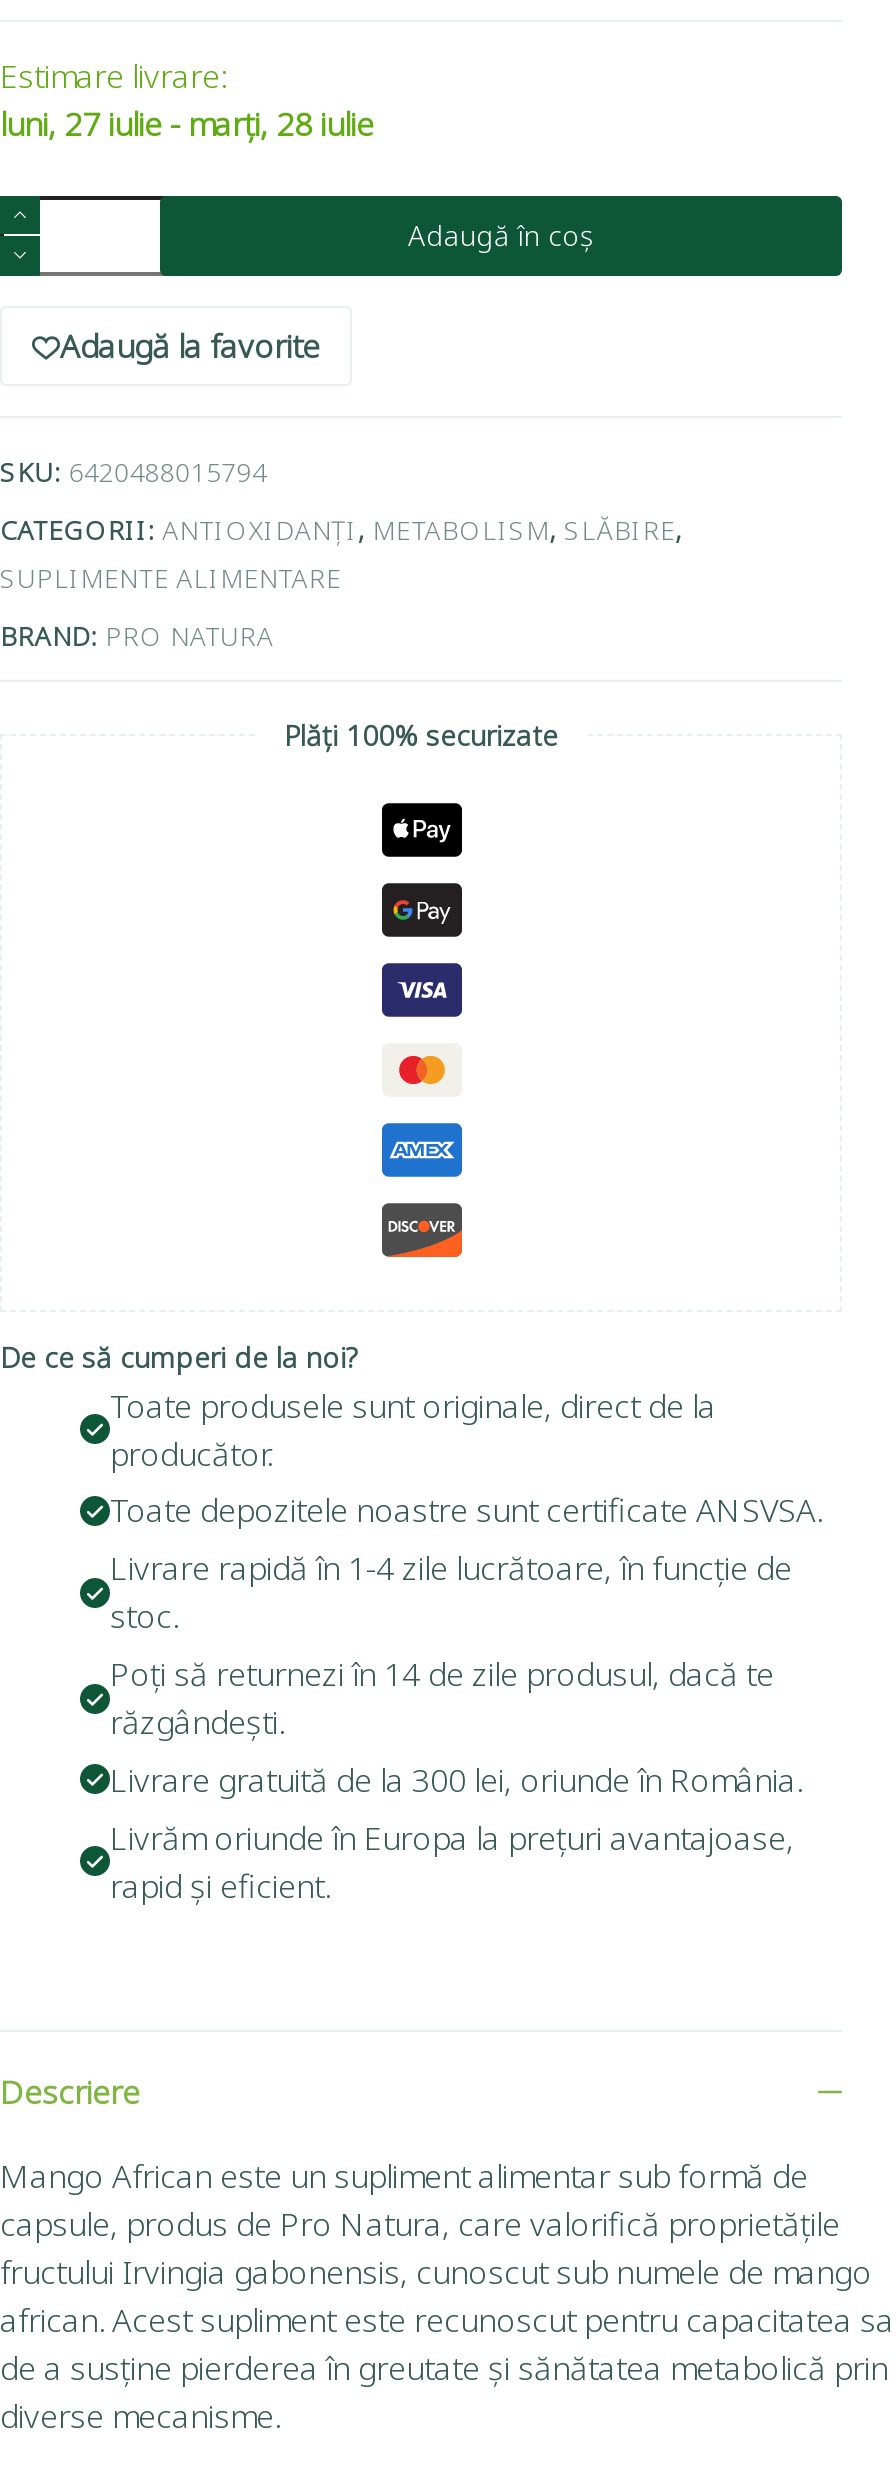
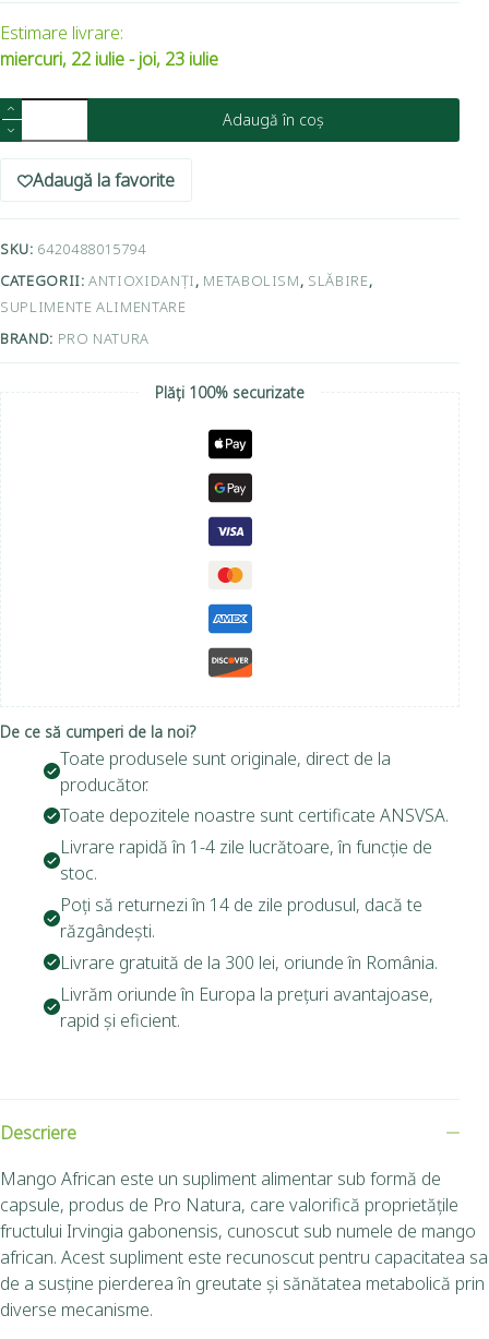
- luni, 27 iulie - marți, 28 iulie
+ miercuri, 22 iulie - joi, 23 iulie
